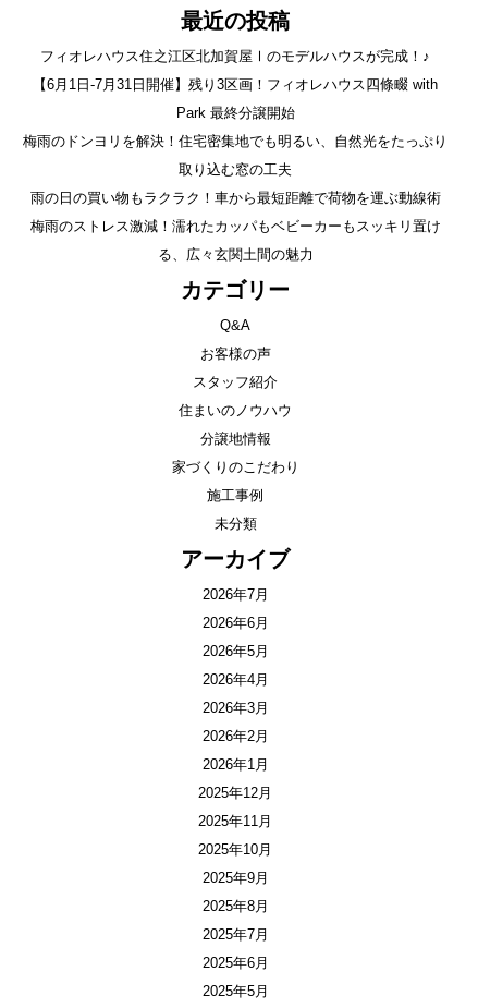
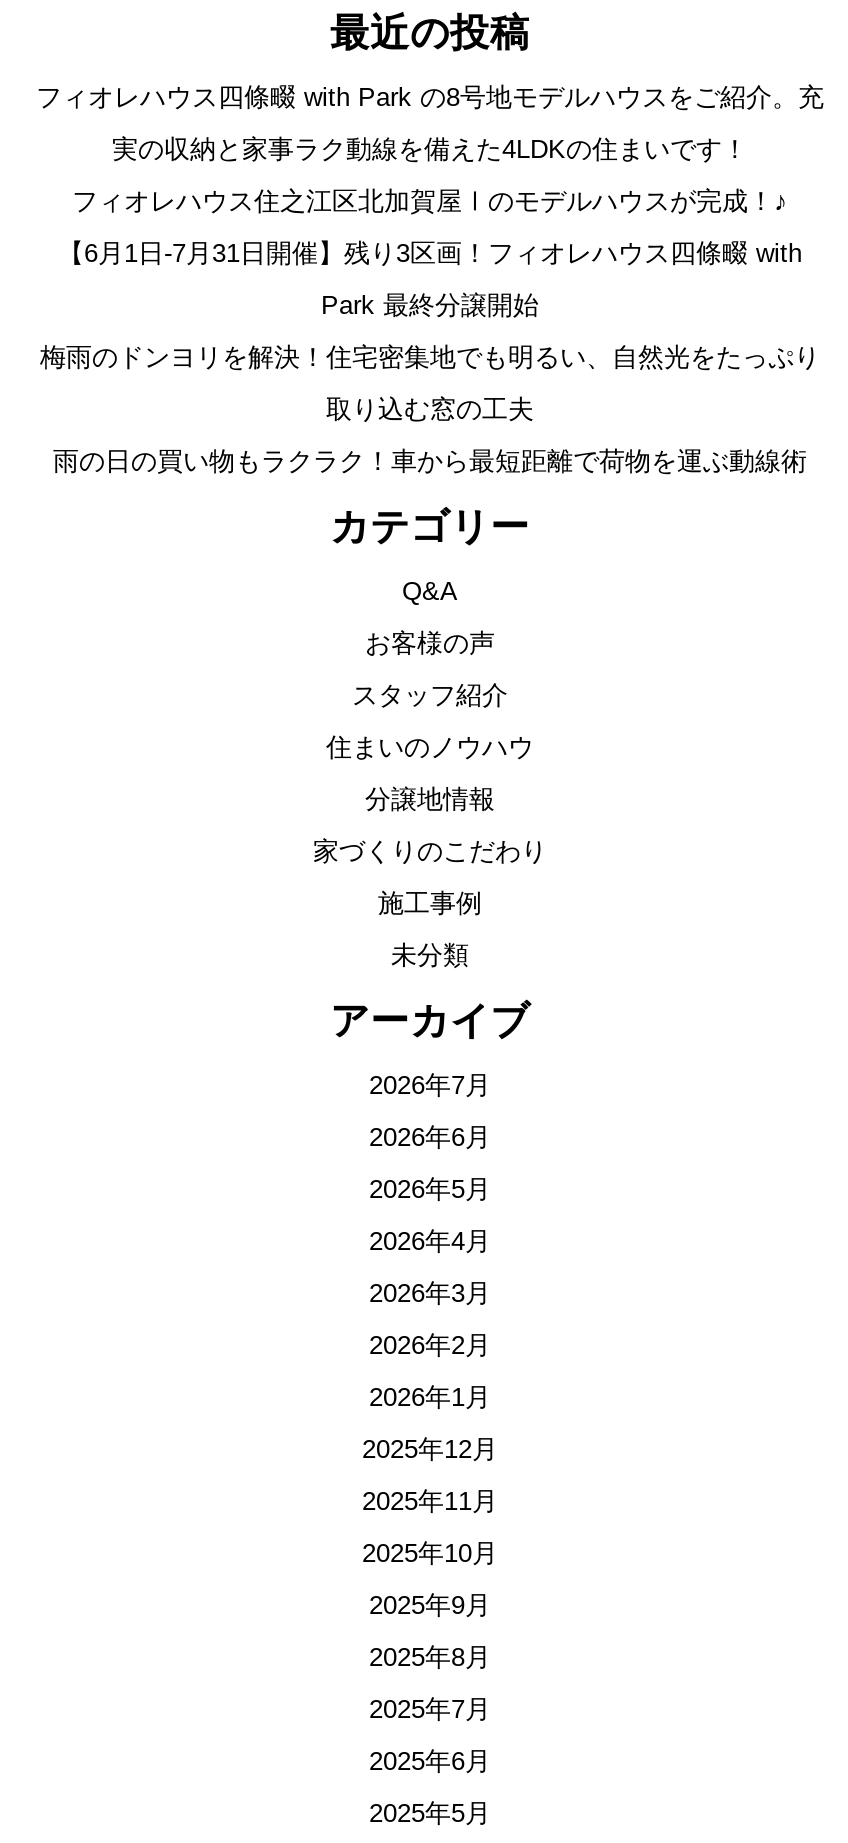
+ フィオレハウス四條畷 with Park の8号地モデルハウスをご紹介。充
+ 実の収納と家事ラク動線を備えた4LDKの住まいです！

moved down: 【6月1日-7月31日開催】残り3区画！フィオレハウス四條畷 with | Park 最終分譲開始 | 梅雨のドンヨリを解決！住宅密集地でも明るい、自然光をたっぷり | 取り込む窓の工夫 | 雨の日の買い物もラクラク！車から最短距離で荷物を運ぶ動線術

- 梅雨のストレス激減！濡れたカッパもベビーカーもスッキリ置け
- る、広々玄関土間の魅力
